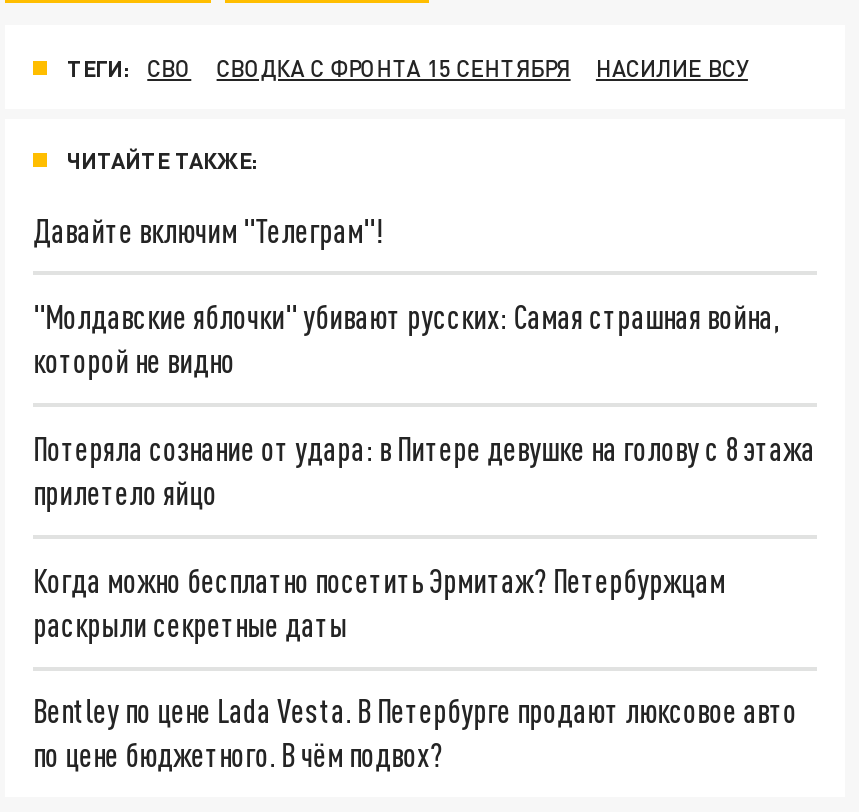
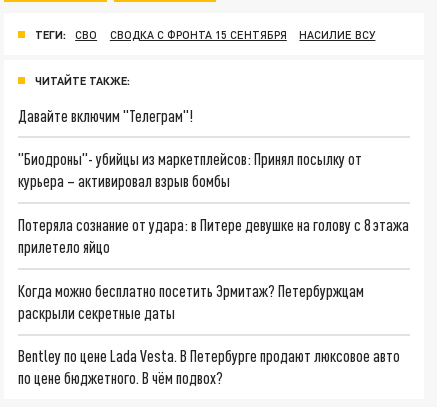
- "Молдавские яблочки" убивают русских: Самая страшная война,
- которой не видно
+ "Биодроны"- убийцы из маркетплейсов: Принял посылку от
+ курьера – активировал взрыв бомбы
